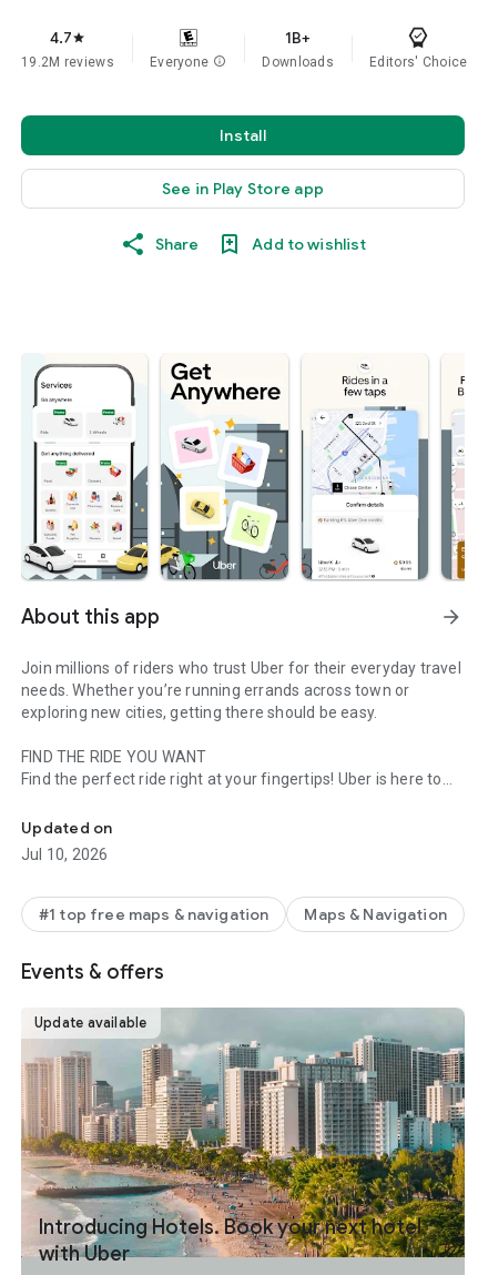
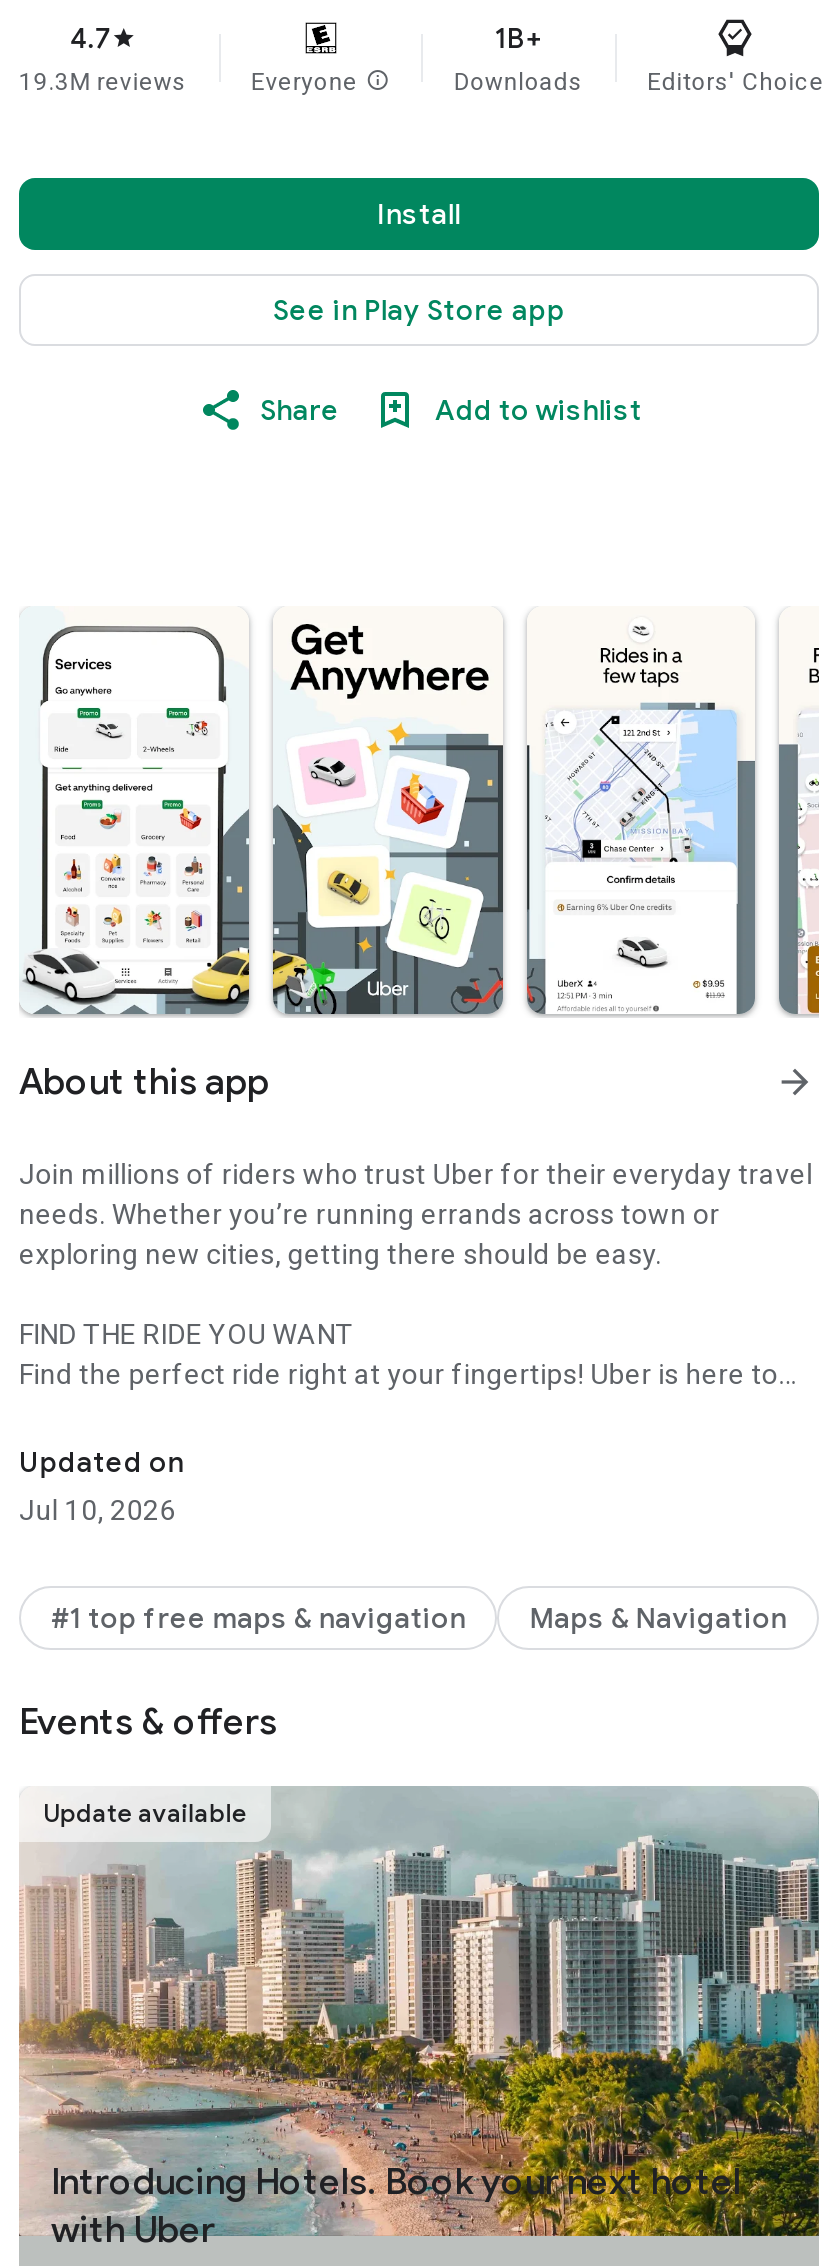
- 19.2M reviews
+ 19.3M reviews
